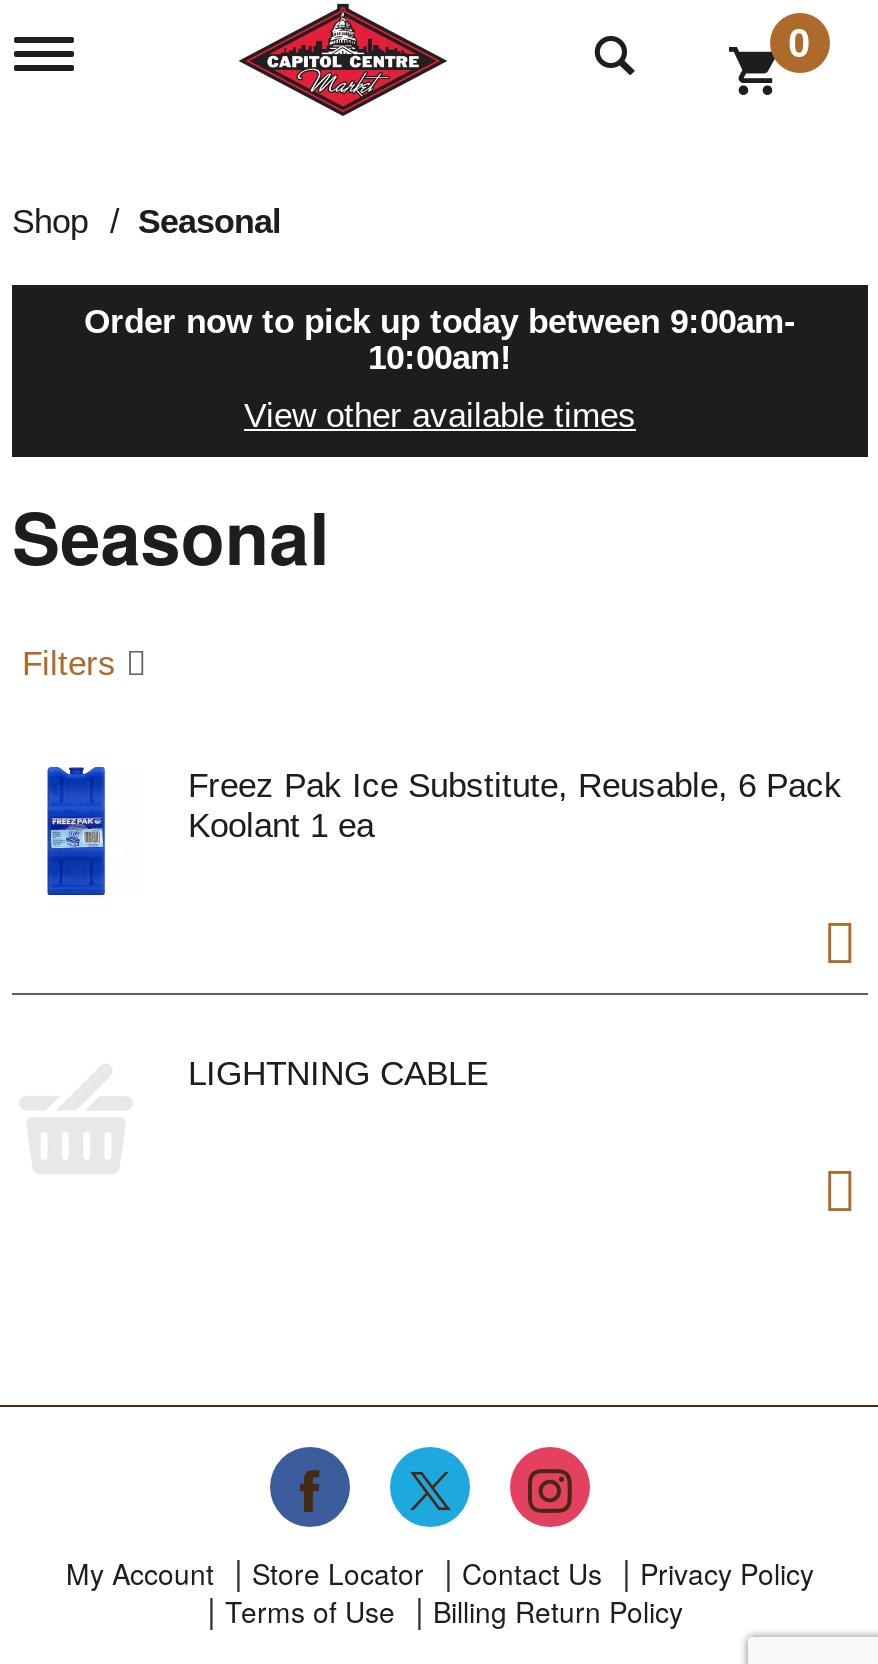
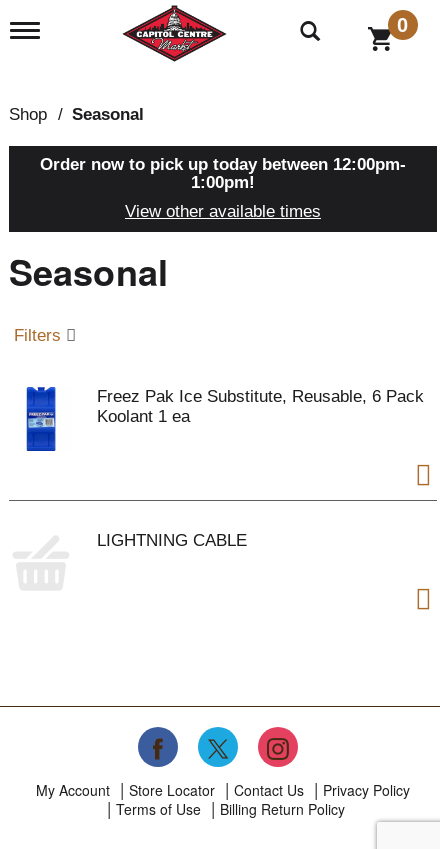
- Order now to pick up today between 9:00am-
- 10:00am!
+ Order now to pick up today between 12:00pm-
+ 1:00pm!
